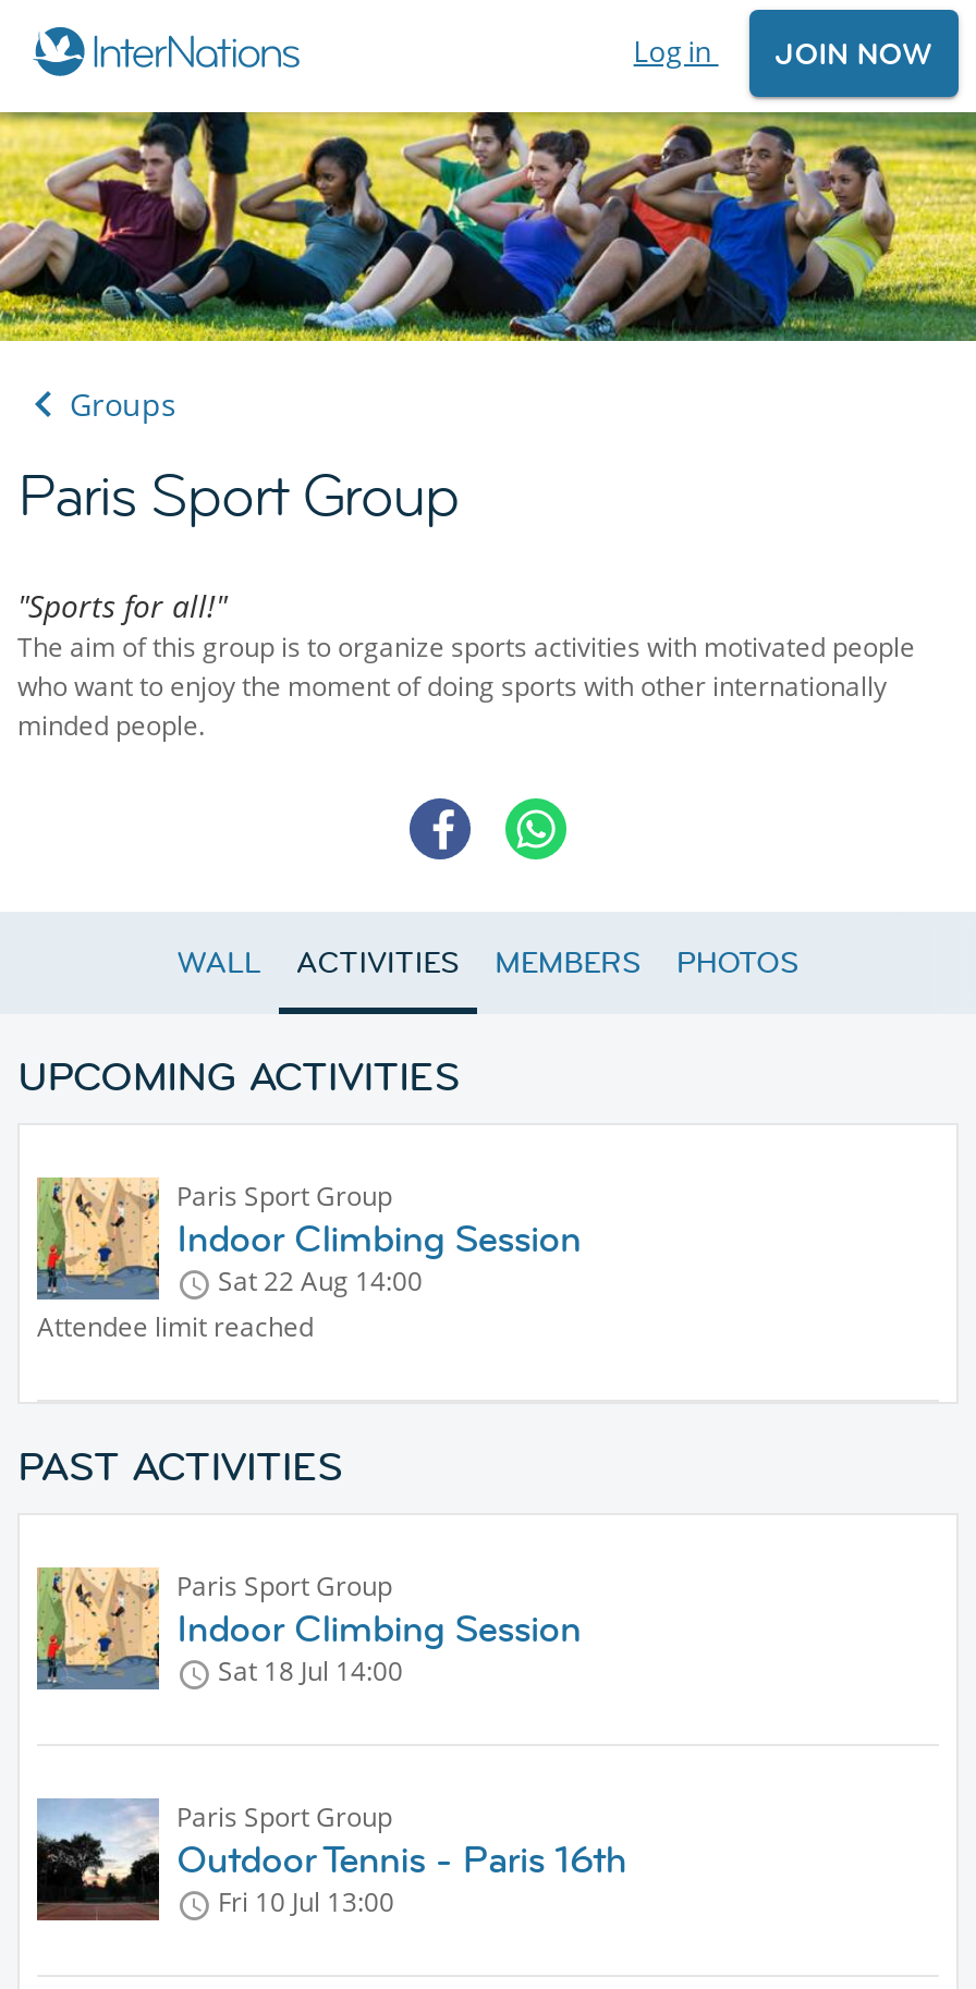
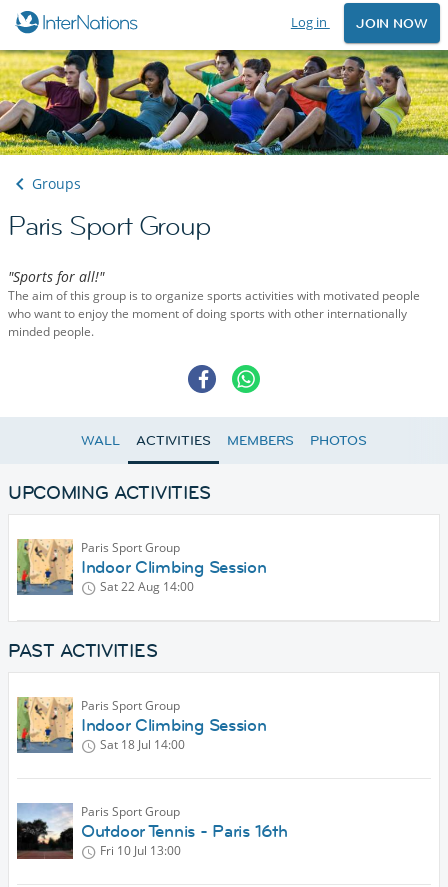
- Attendee limit reached
